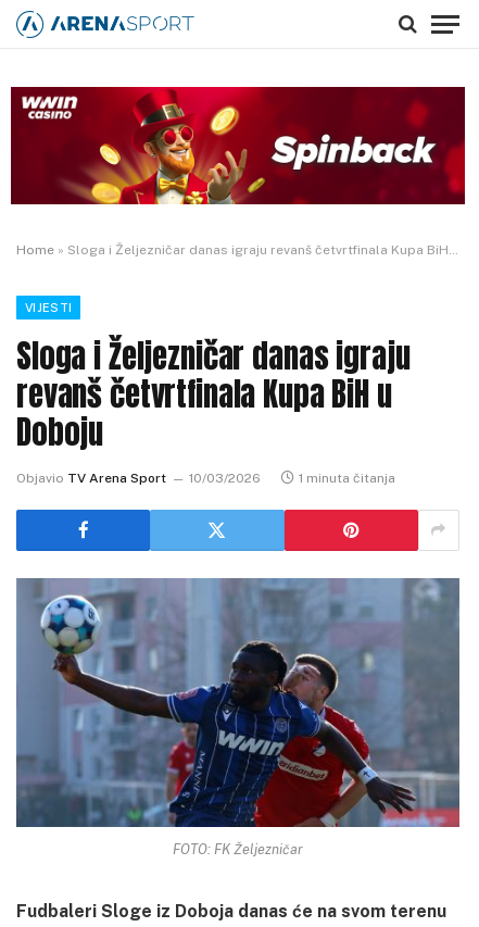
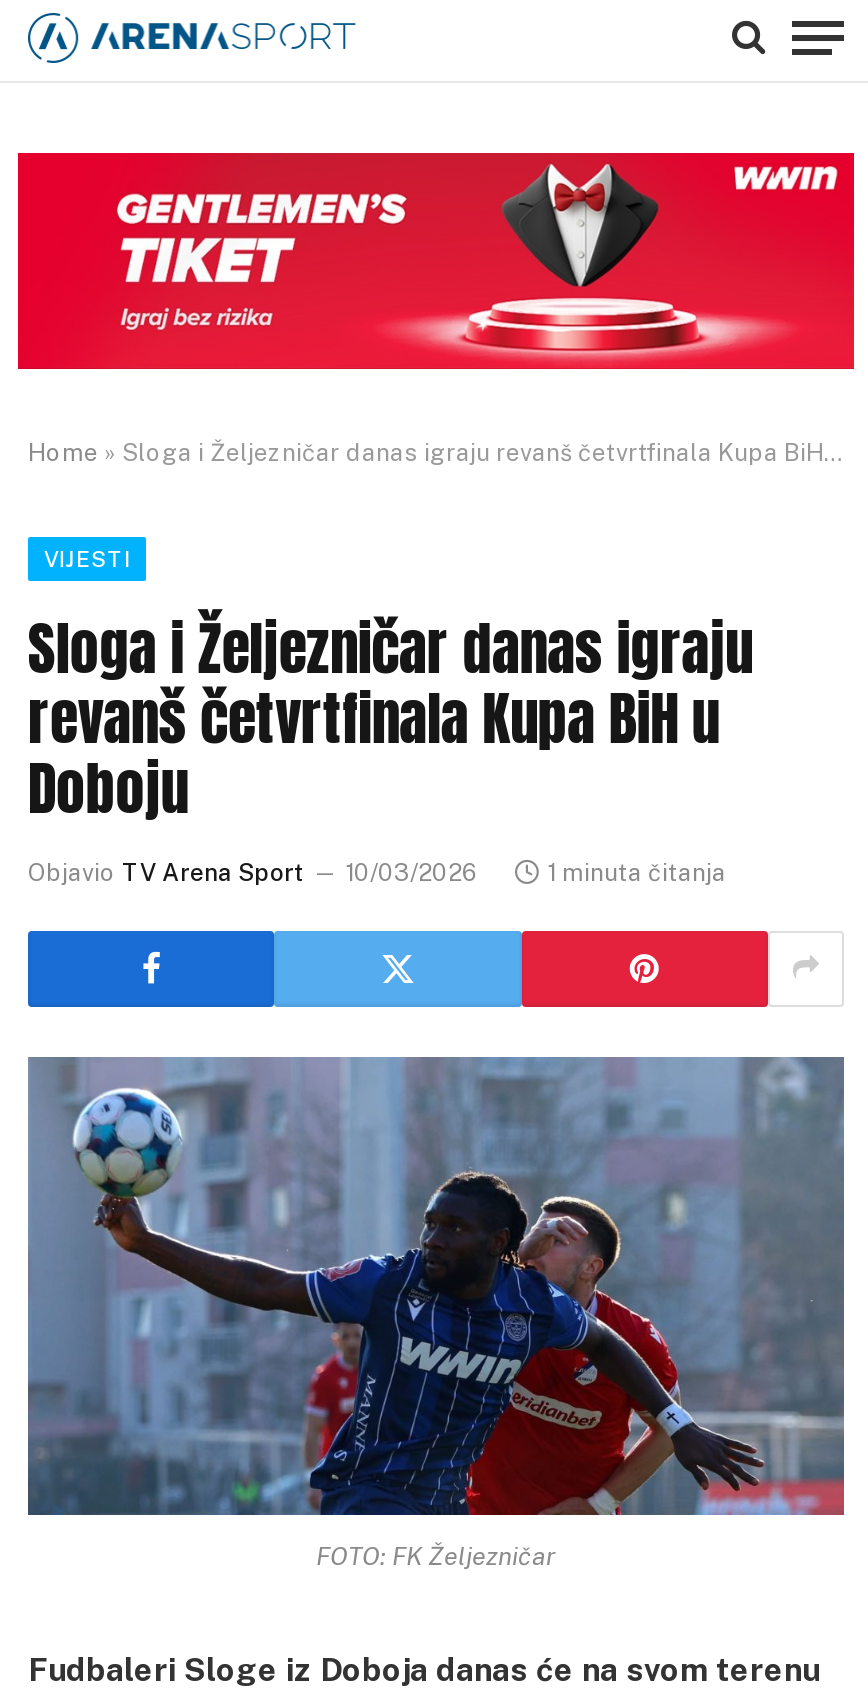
- [image]
+ [image]
